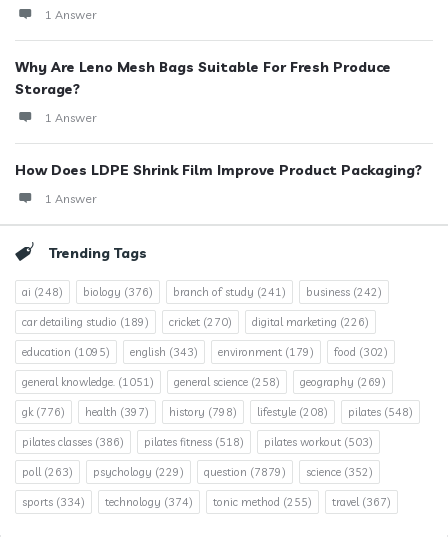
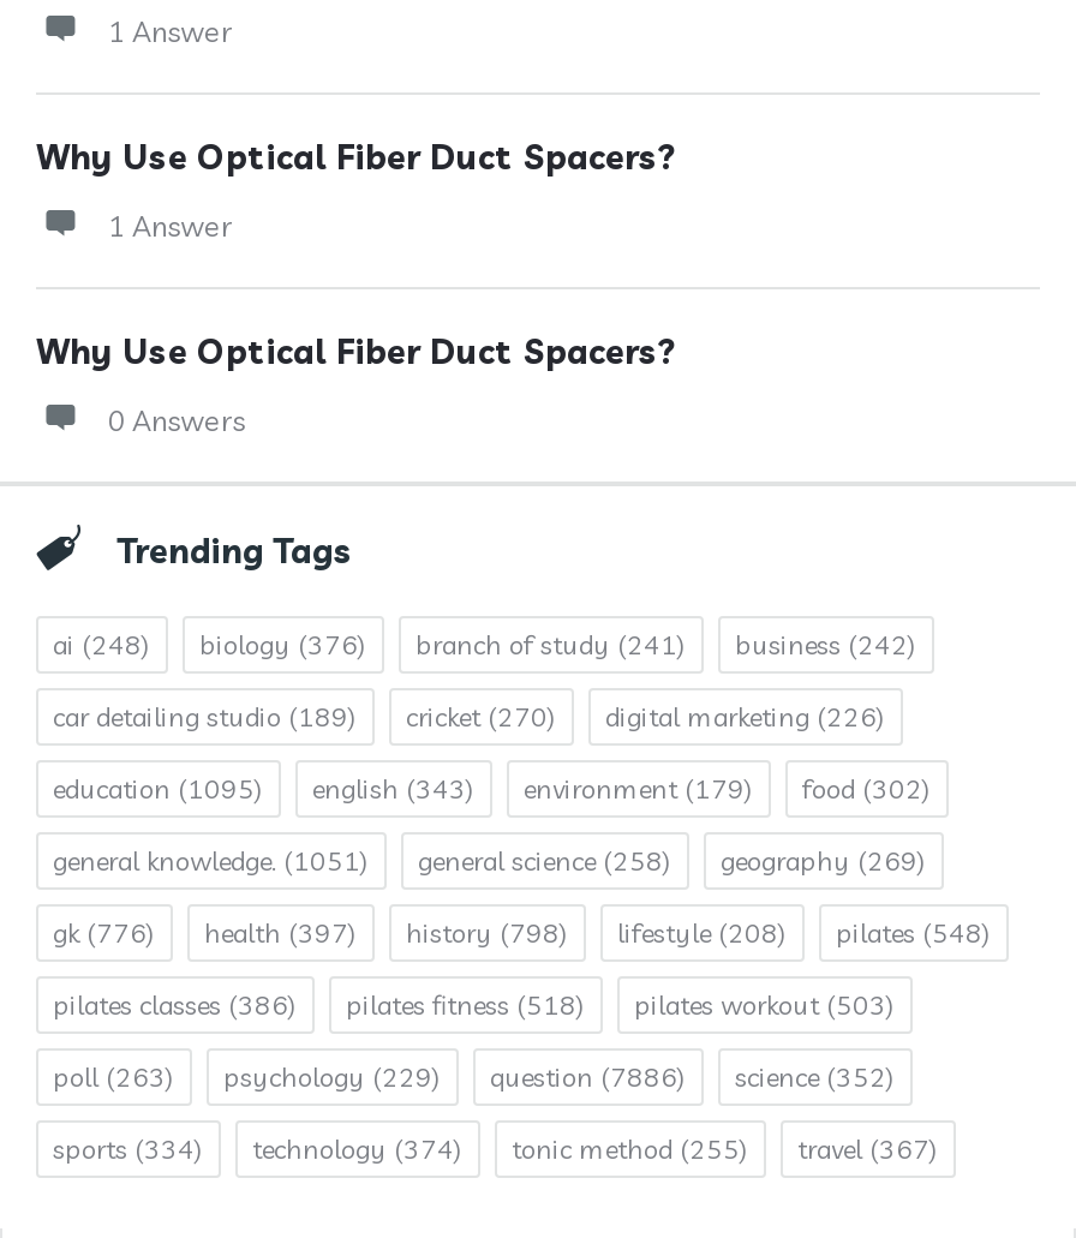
- Why Are Leno Mesh Bags Suitable For Fresh Produce
- Storage?
+ Why Use Optical Fiber Duct Spacers?

- How Does LDPE Shrink Film Improve Product Packaging?
+ Why Use Optical Fiber Duct Spacers?

- 1 Answer
+ 0 Answers

- poll (263) psychology (229) question (7879) science (352)
+ poll (263) psychology (229) question (7886) science (352)
